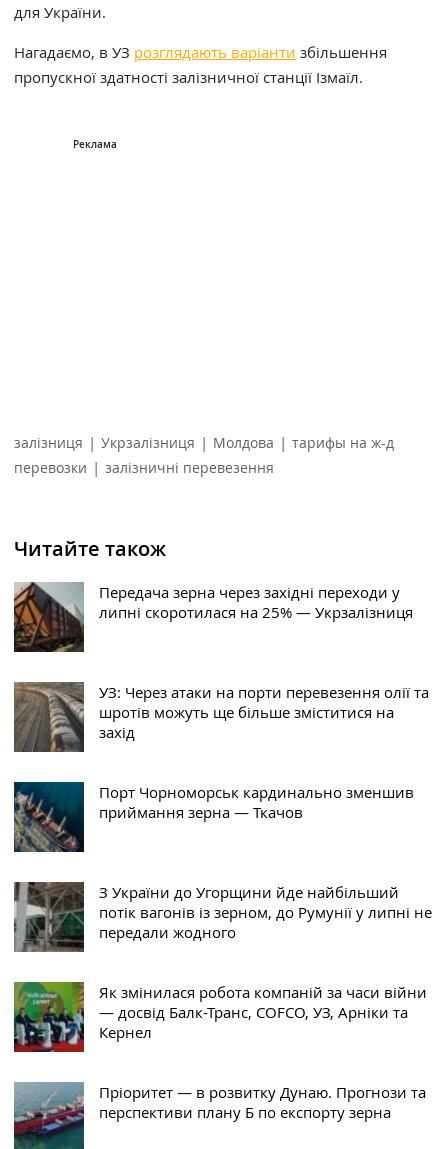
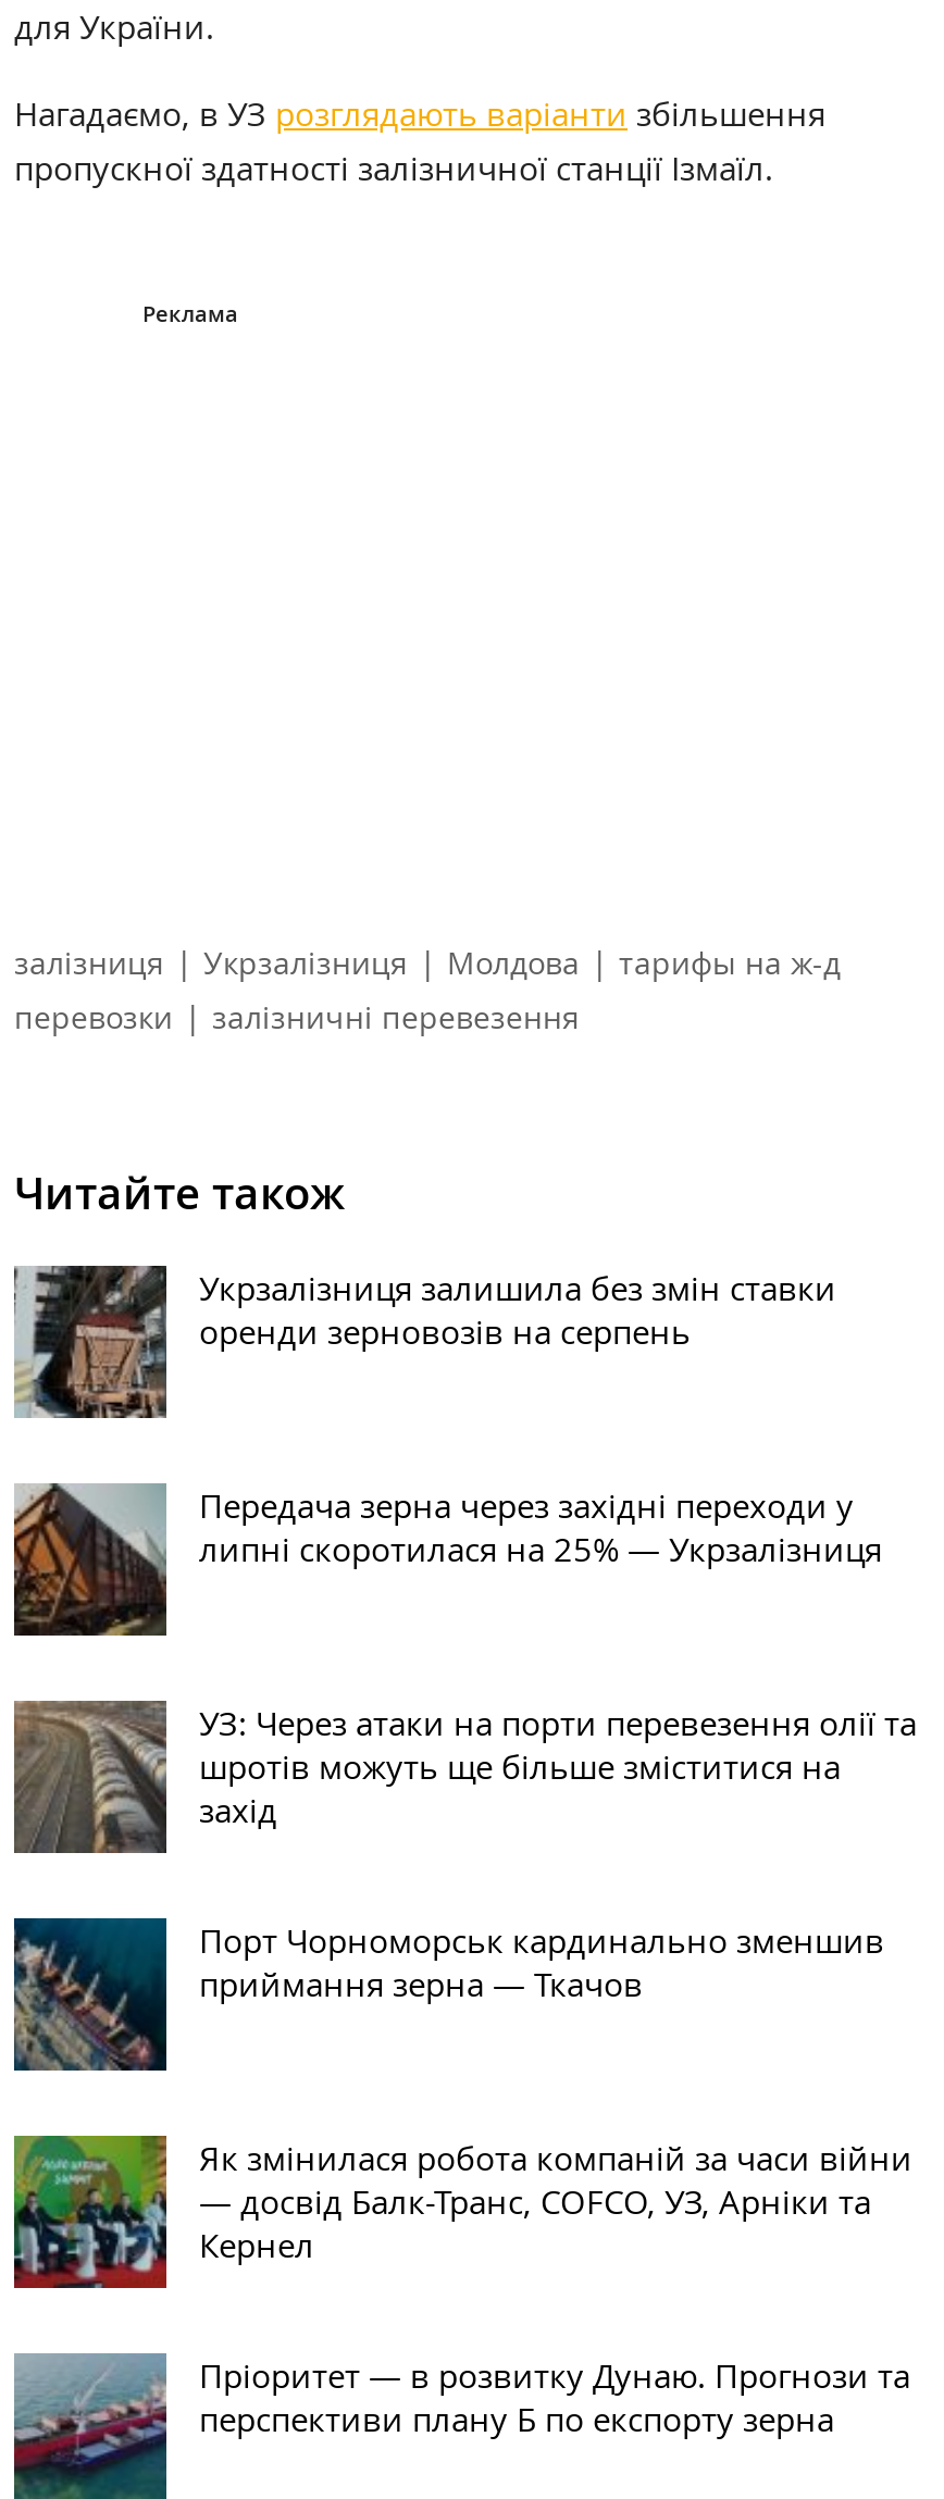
+ [image]
+ Укрзалізниця залишила без змін ставки
+ оренди зерновозів на серпень

moved down: [image] | Передача зерна через західні переходи у | липні скоротилася на 25% — Укрзалізниця | УЗ: Через атаки на порти перевезення олії та | шротів можуть ще більше зміститися на | захід | Порт Чорноморськ кардинально зменшив | приймання зерна — Ткачов

- [image]
- З України до Угорщини йде найбільший
- потік вагонів із зерном, до Румунії у липні не
- передали жодного
